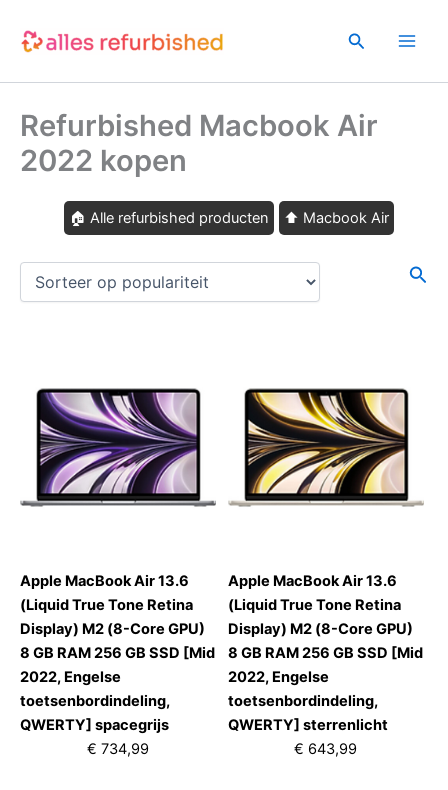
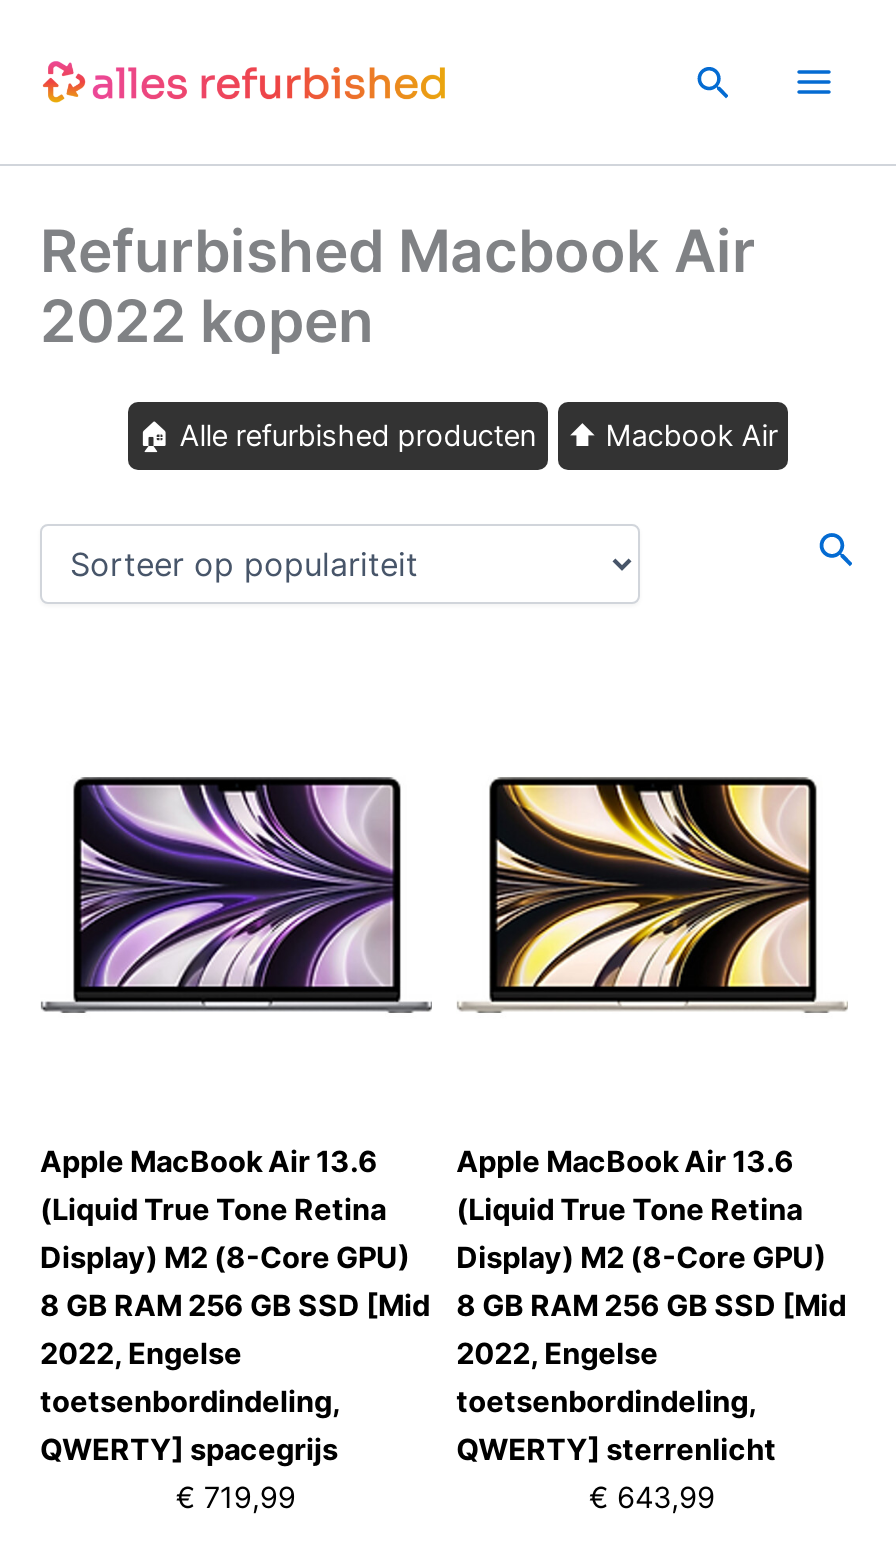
- € 734,99
+ € 719,99
